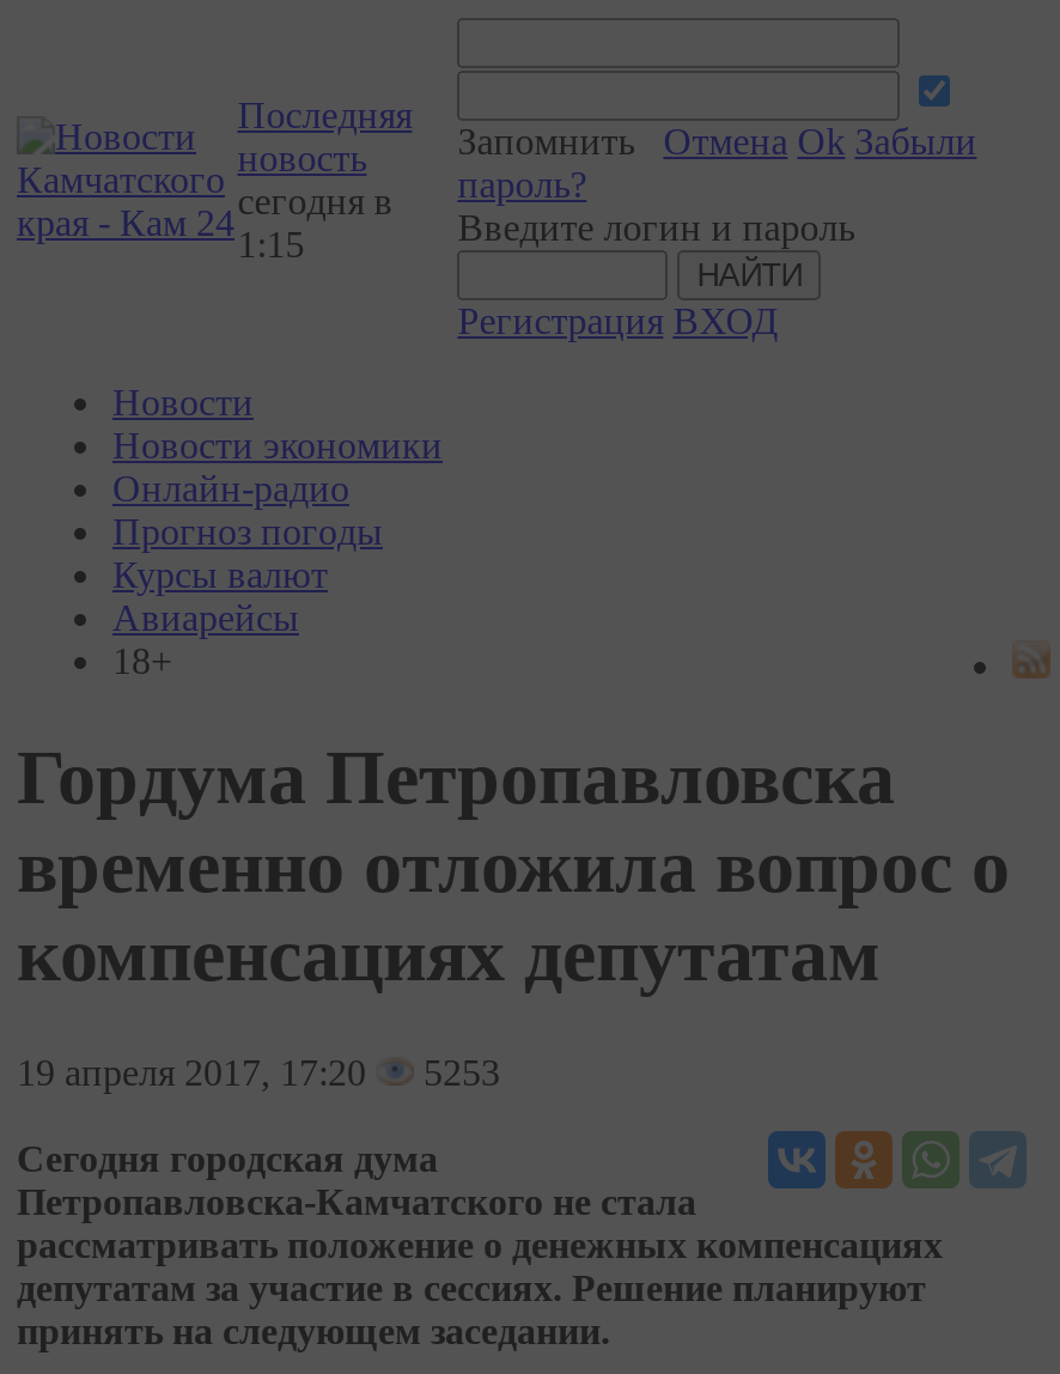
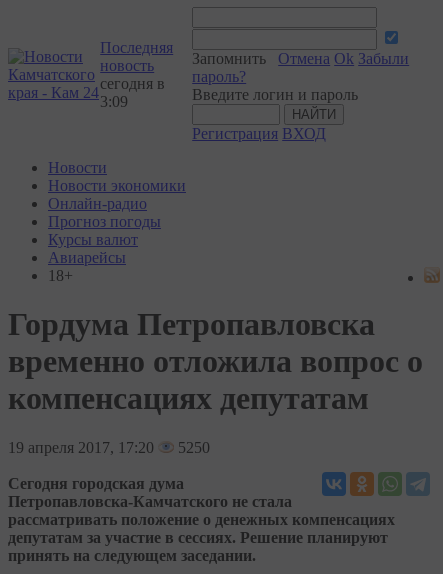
- 1:15
+ 3:09

- 19 апреля 2017, 17:20 5253
+ 19 апреля 2017, 17:20 5250
